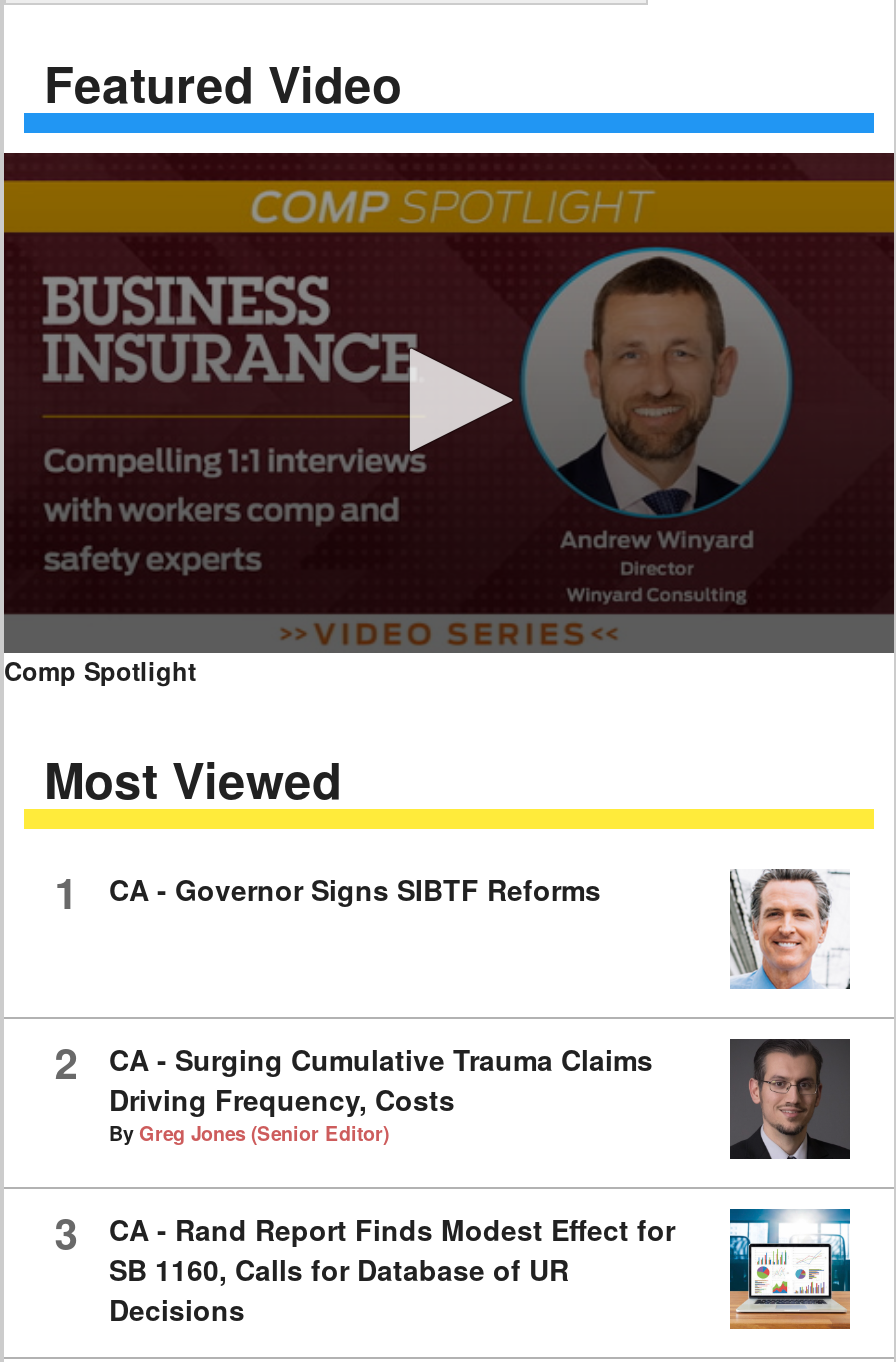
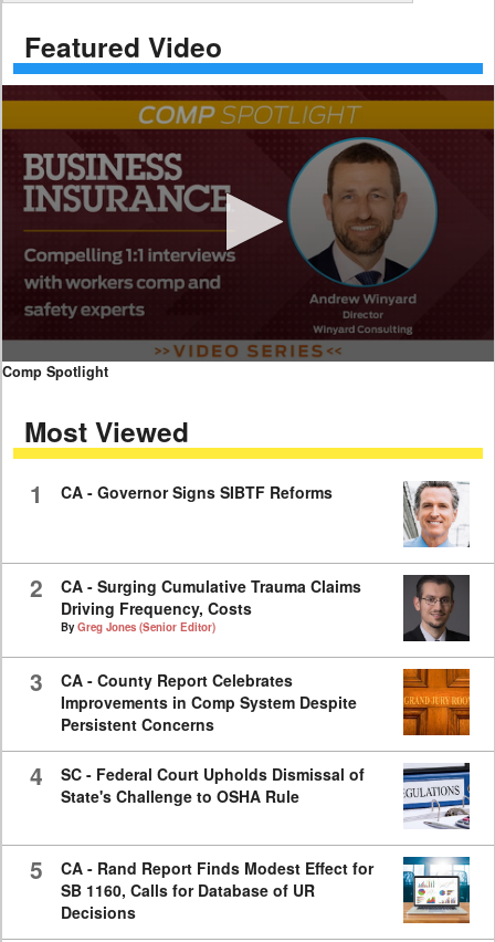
+ [image]
+ CA - County Report Celebrates
+ Improvements in Comp System Despite
+ Persistent Concerns
+ 4
+ SC - Federal Court Upholds Dismissal of
+ State's Challenge to OSHA Rule
+ 5

+ [image]
